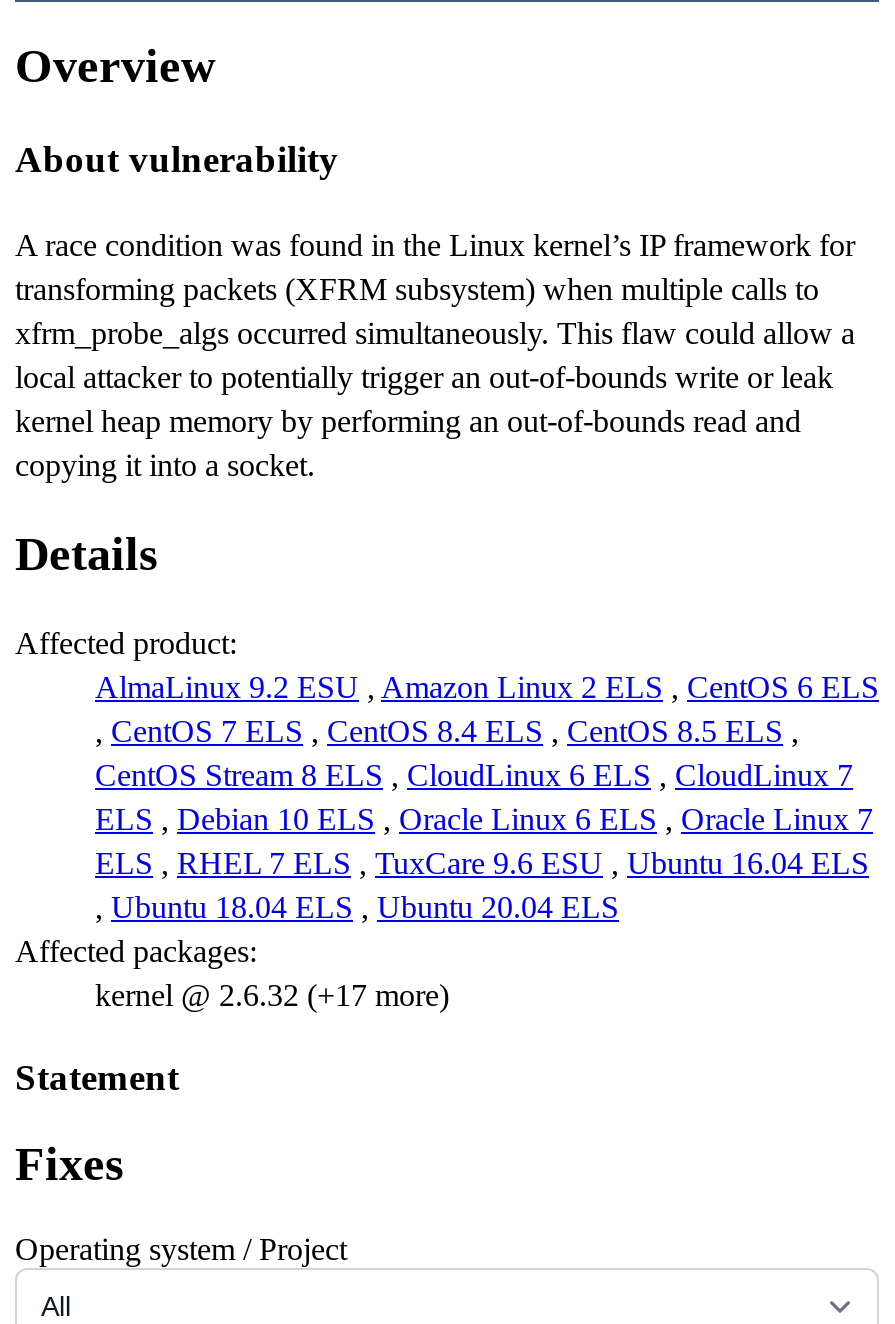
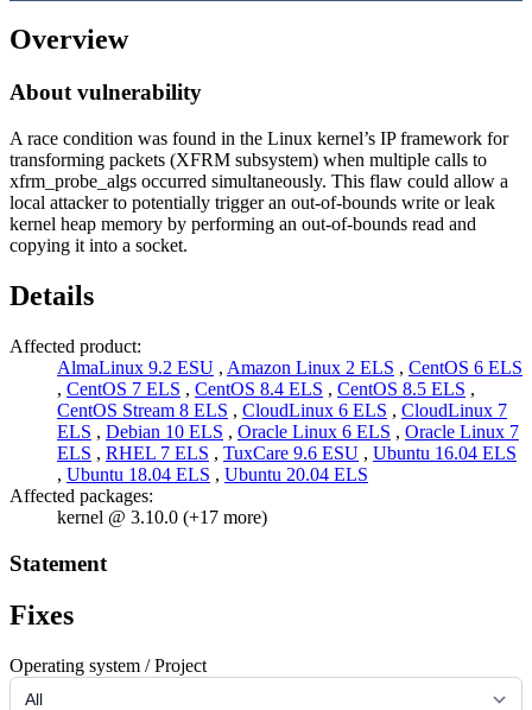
- kernel @ 2.6.32 (+17 more)
+ kernel @ 3.10.0 (+17 more)
